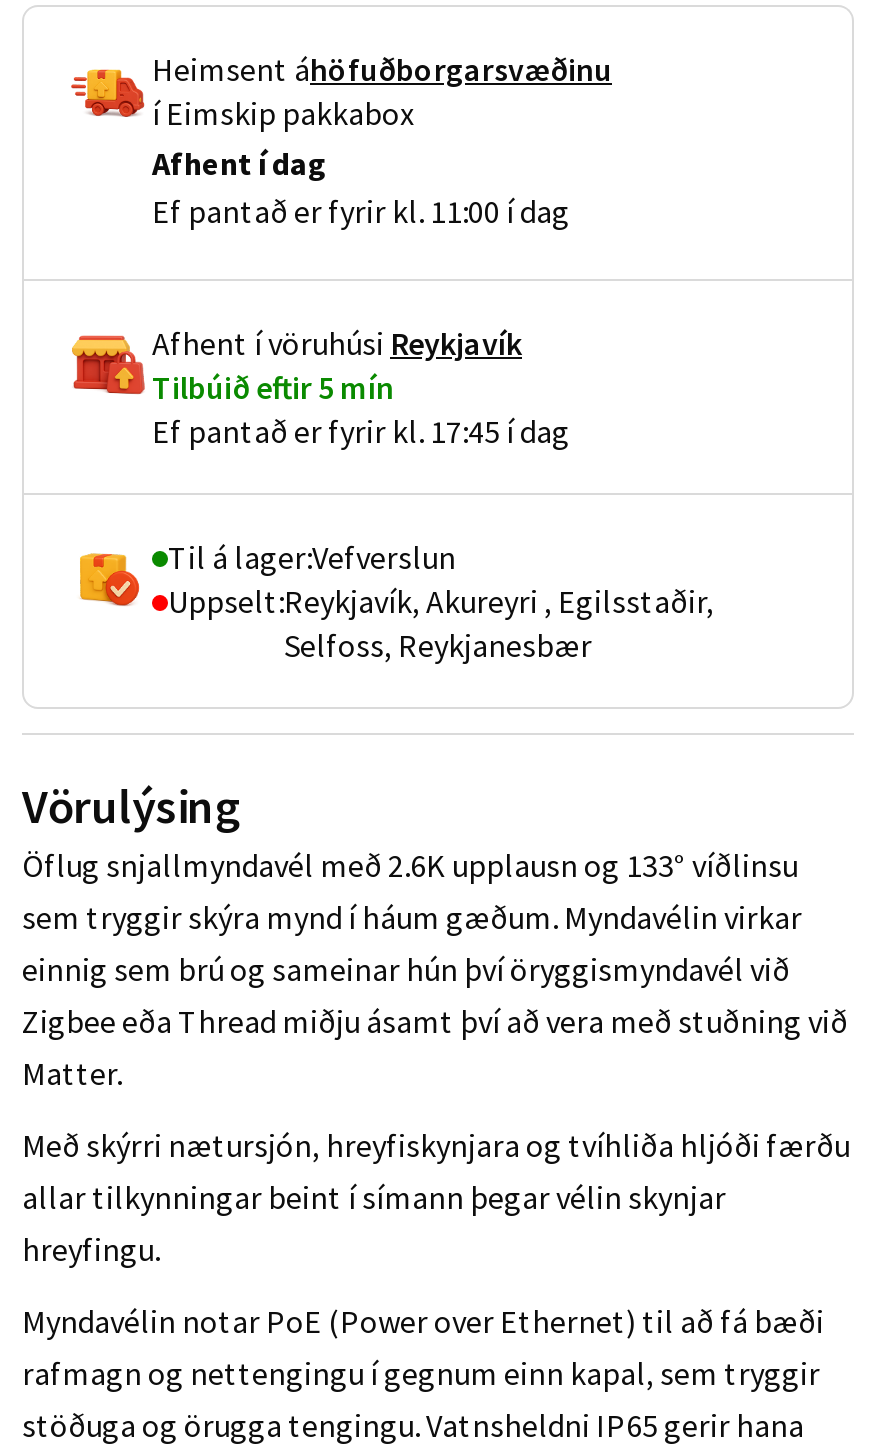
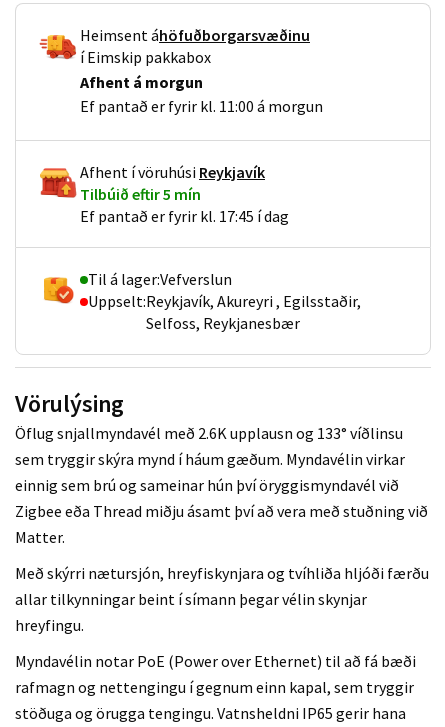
- Afhent í dag
+ Afhent á morgun

- Ef pantað er fyrir kl. 11:00 í dag
+ Ef pantað er fyrir kl. 11:00 á morgun
